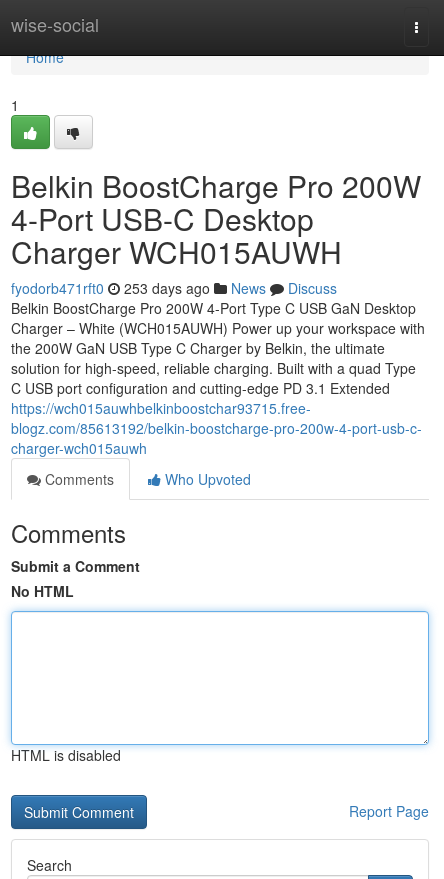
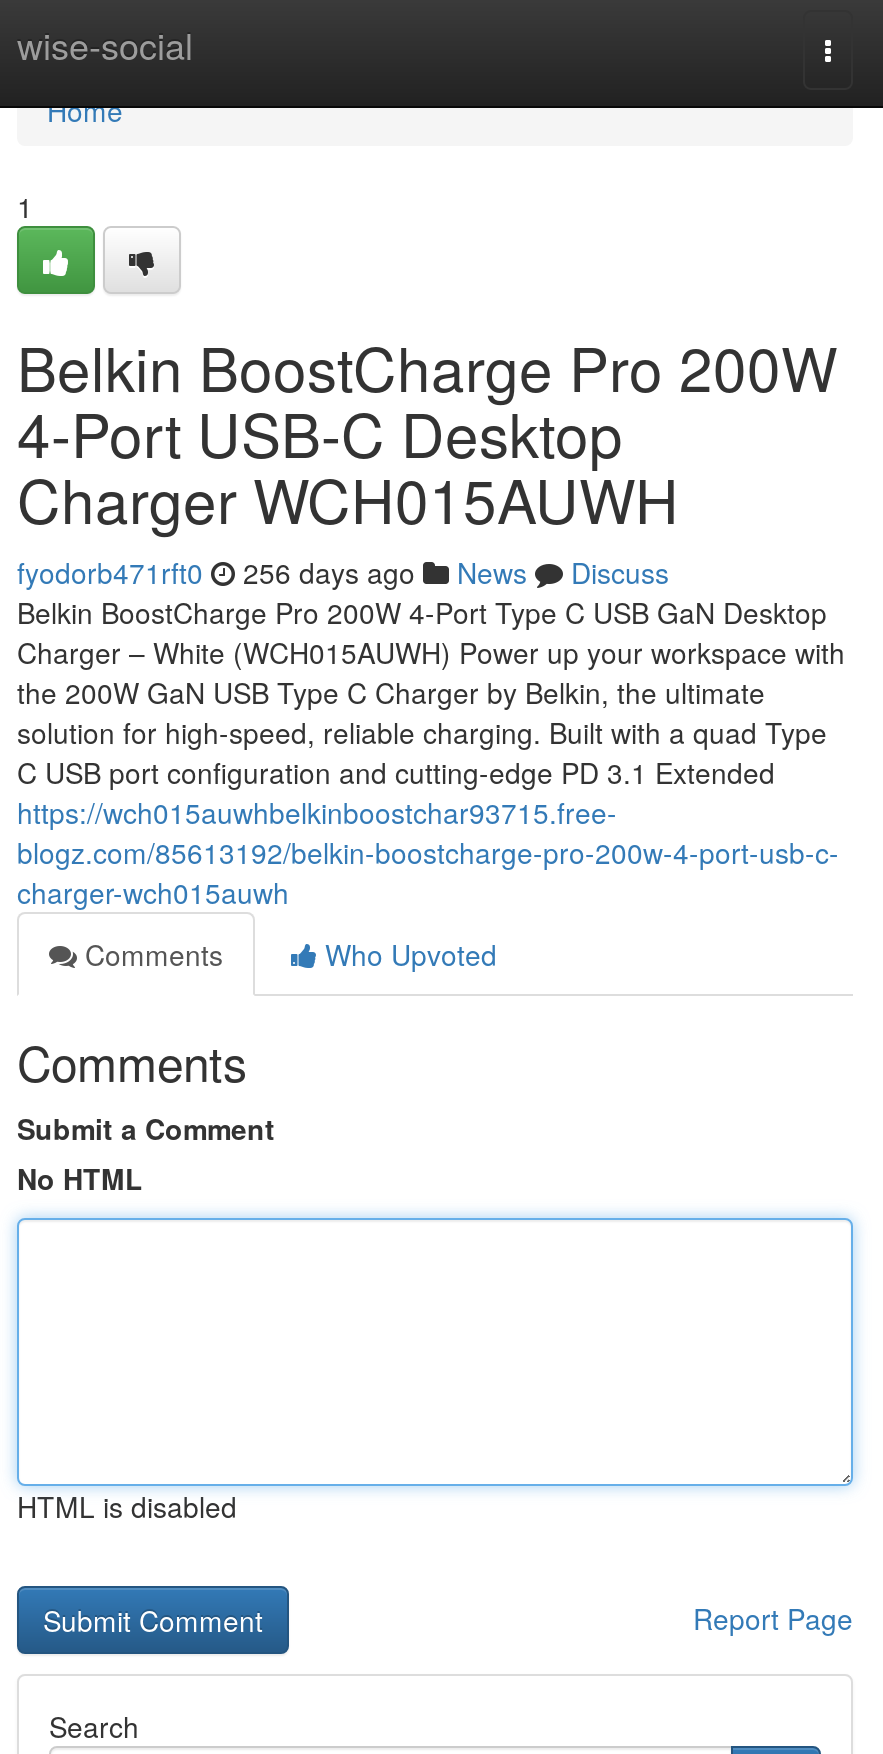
- fyodorb471rft0 253 days ago News Discuss
+ fyodorb471rft0 256 days ago News Discuss
